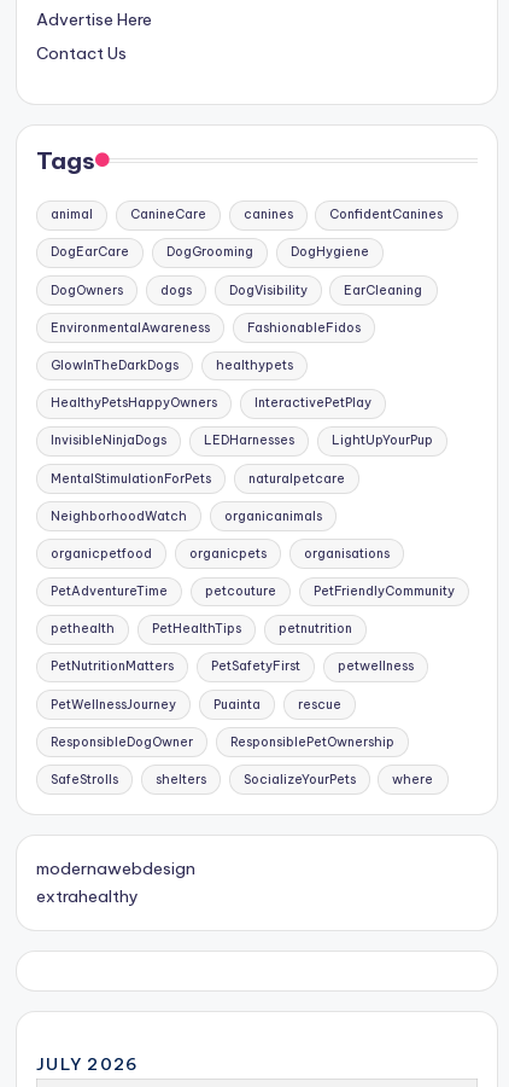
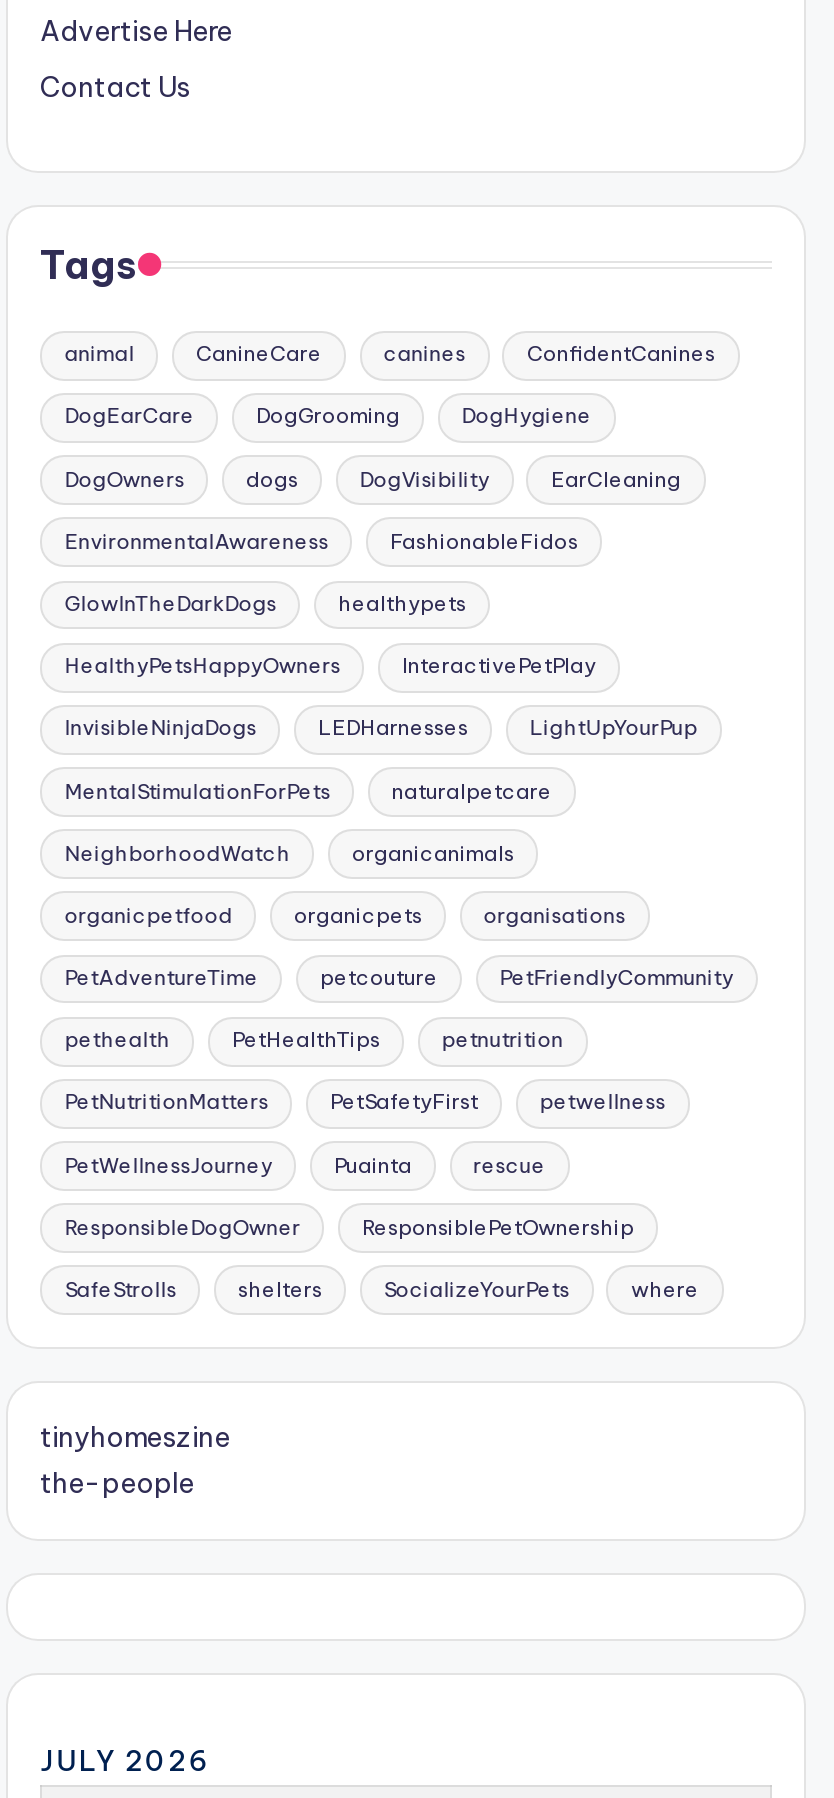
- modernawebdesign
- extrahealthy
+ tinyhomeszine
+ the-people
